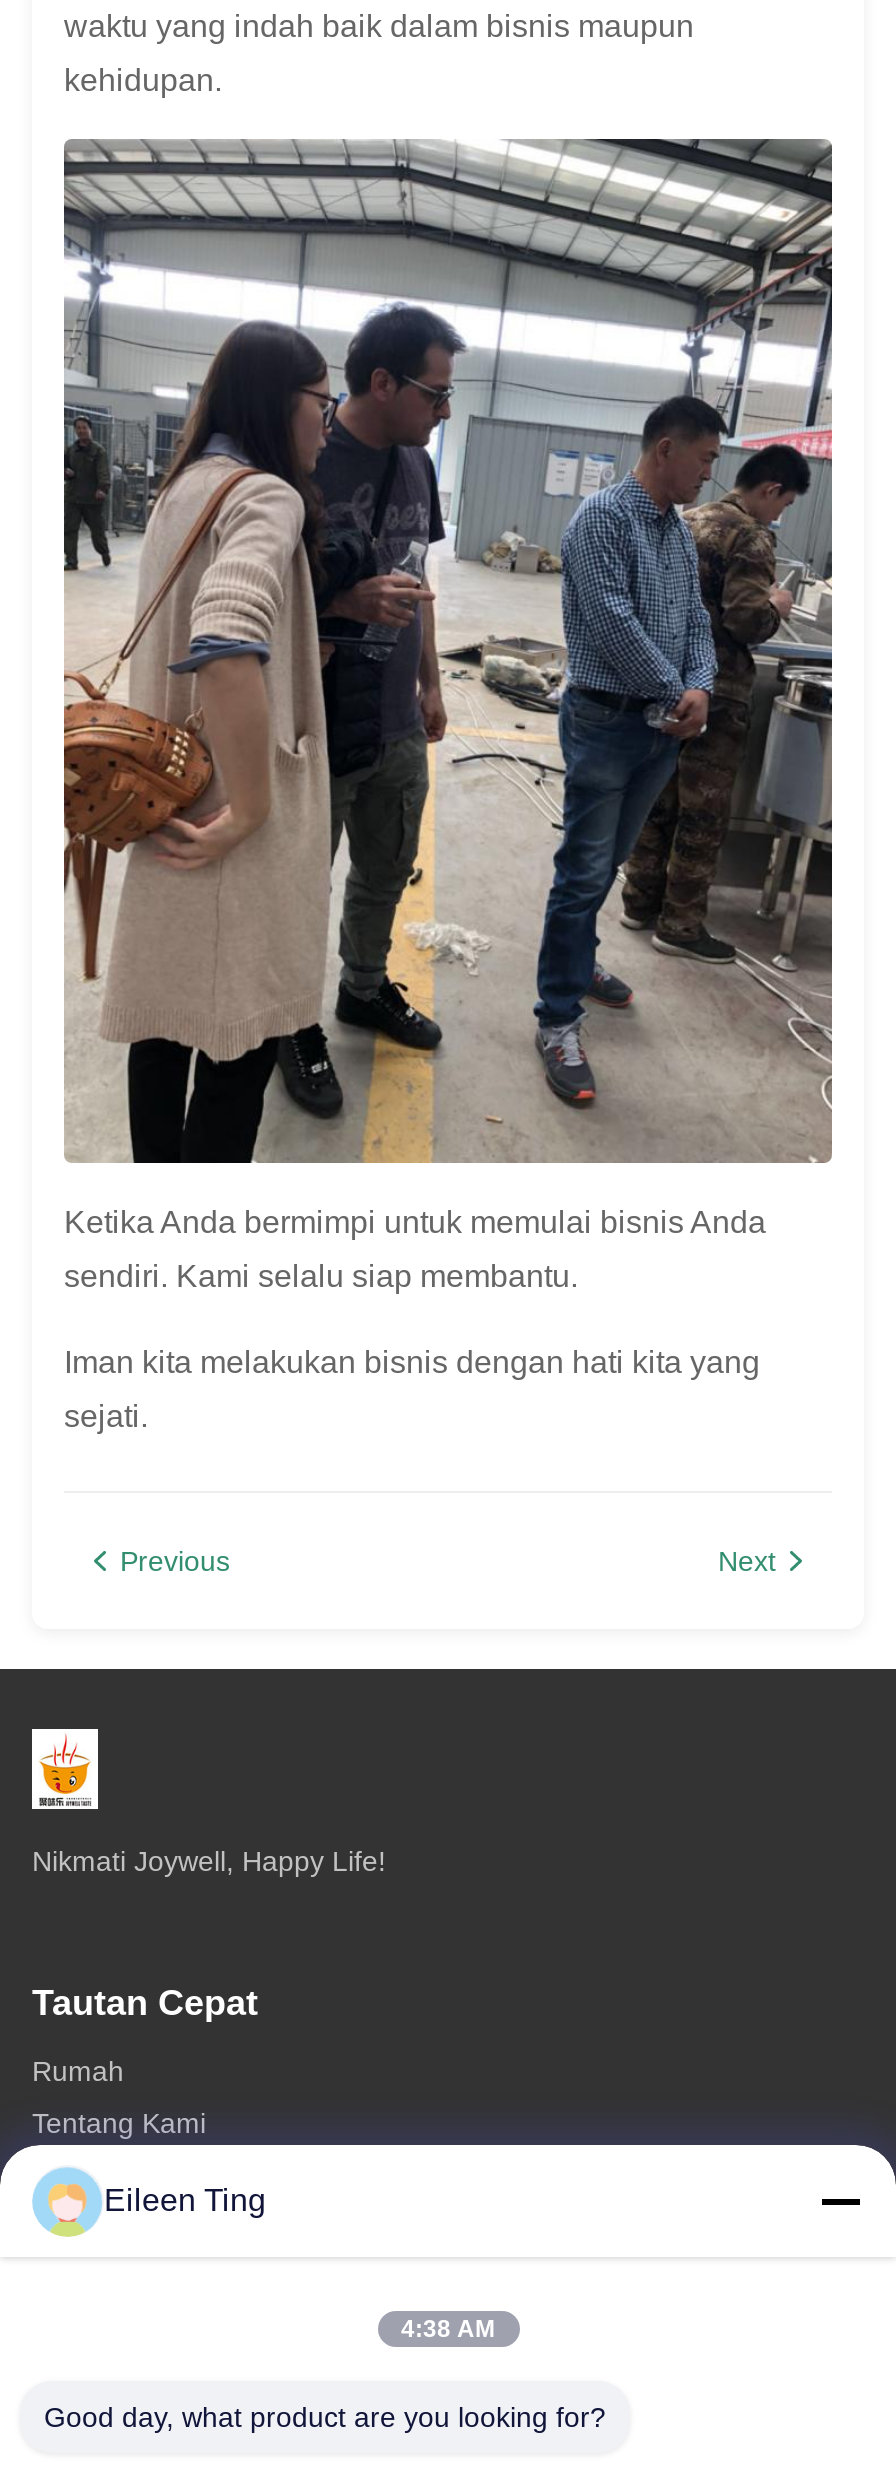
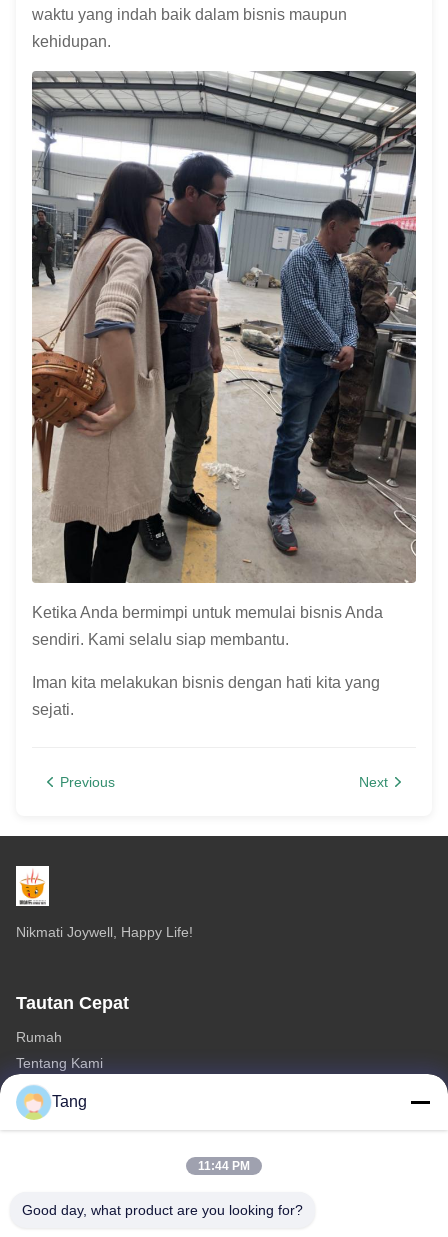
- Eileen Ting
+ Tang

- 4:38 AM
+ 11:44 PM
